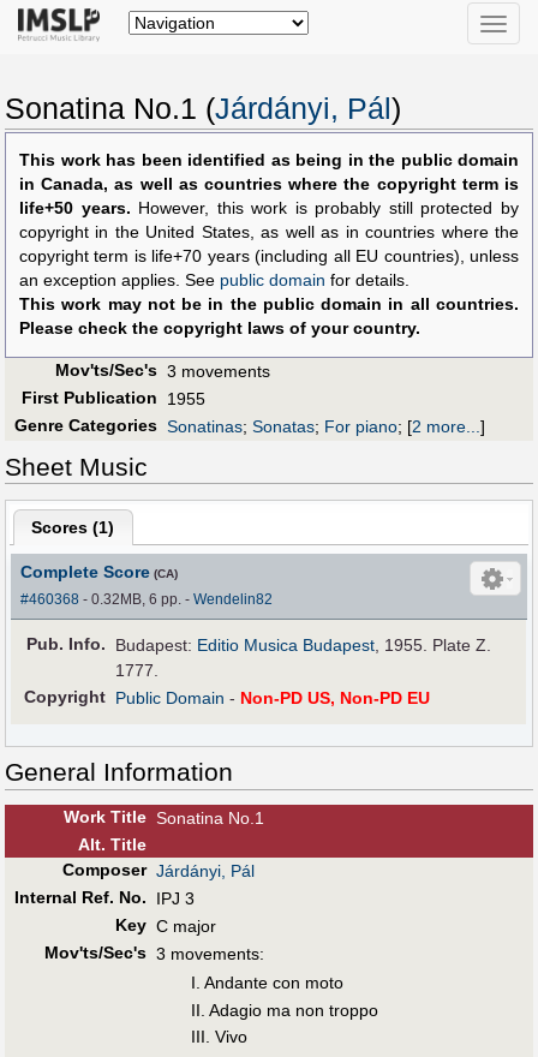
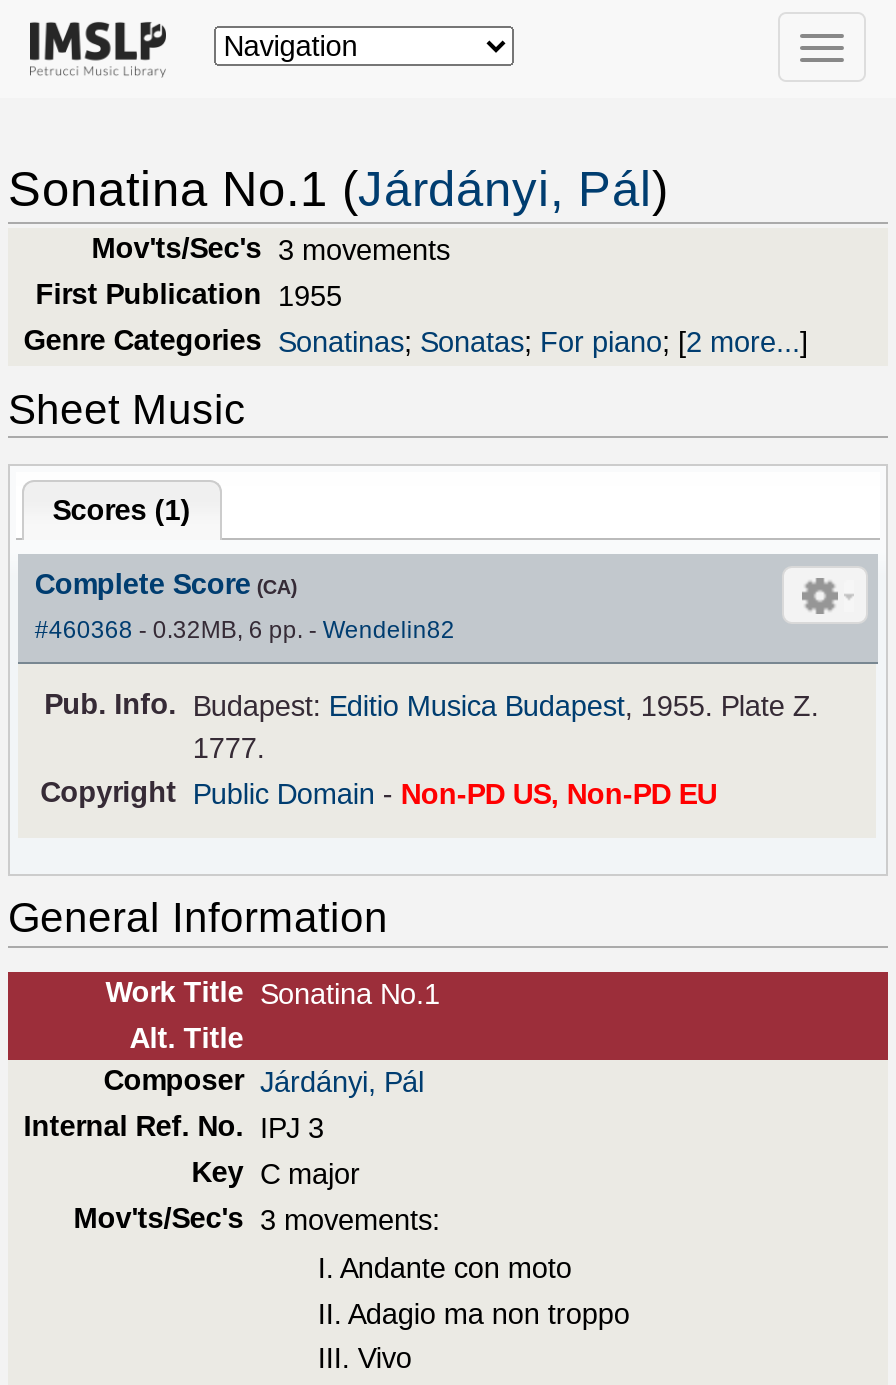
- This work has been identified as being in the public domain
- in Canada, as well as countries where the copyright term is
- life+50 years. However, this work is probably still protected by
- copyright in the United States, as well as in countries where the
- copyright term is life+70 years (including all EU countries), unless
- an exception applies. See public domain for details.
- This work may not be in the public domain in all countries.
- Please check the copyright laws of your country.
